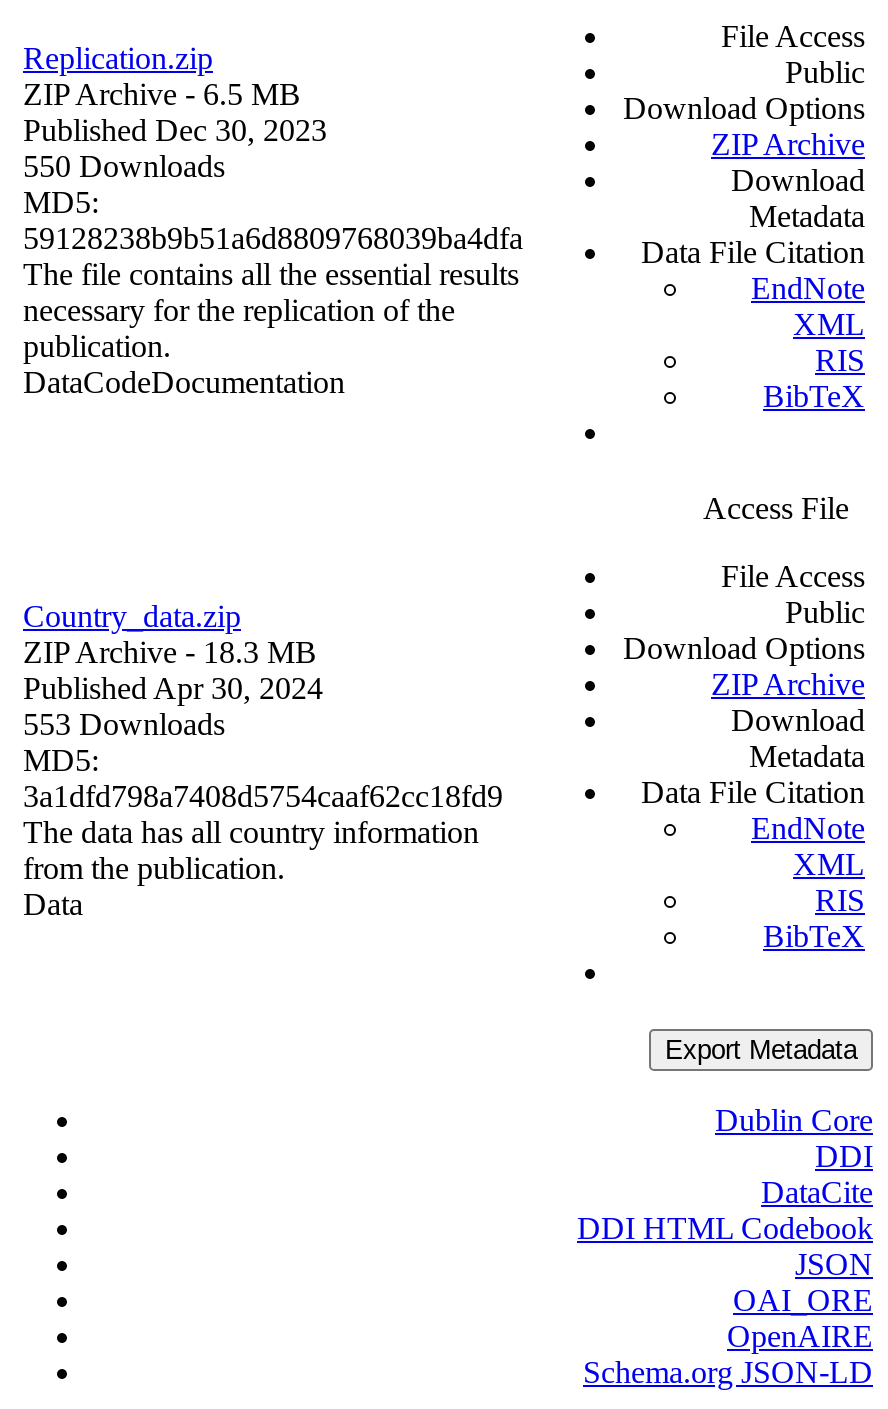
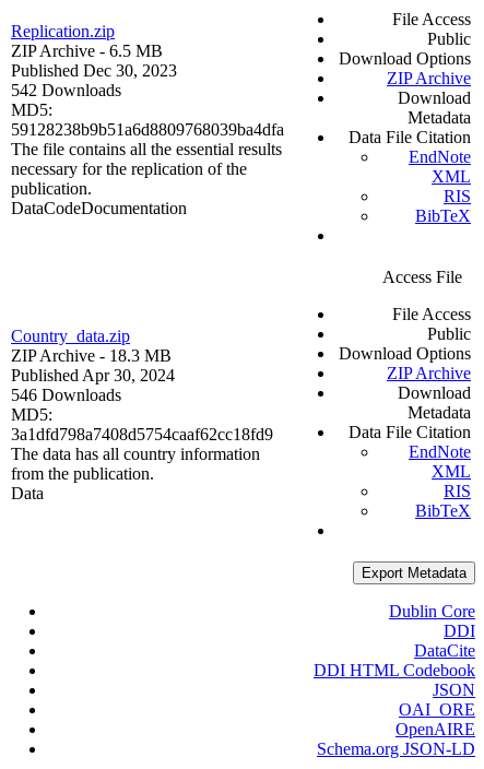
- 550 Downloads
+ 542 Downloads

- 553 Downloads
+ 546 Downloads
